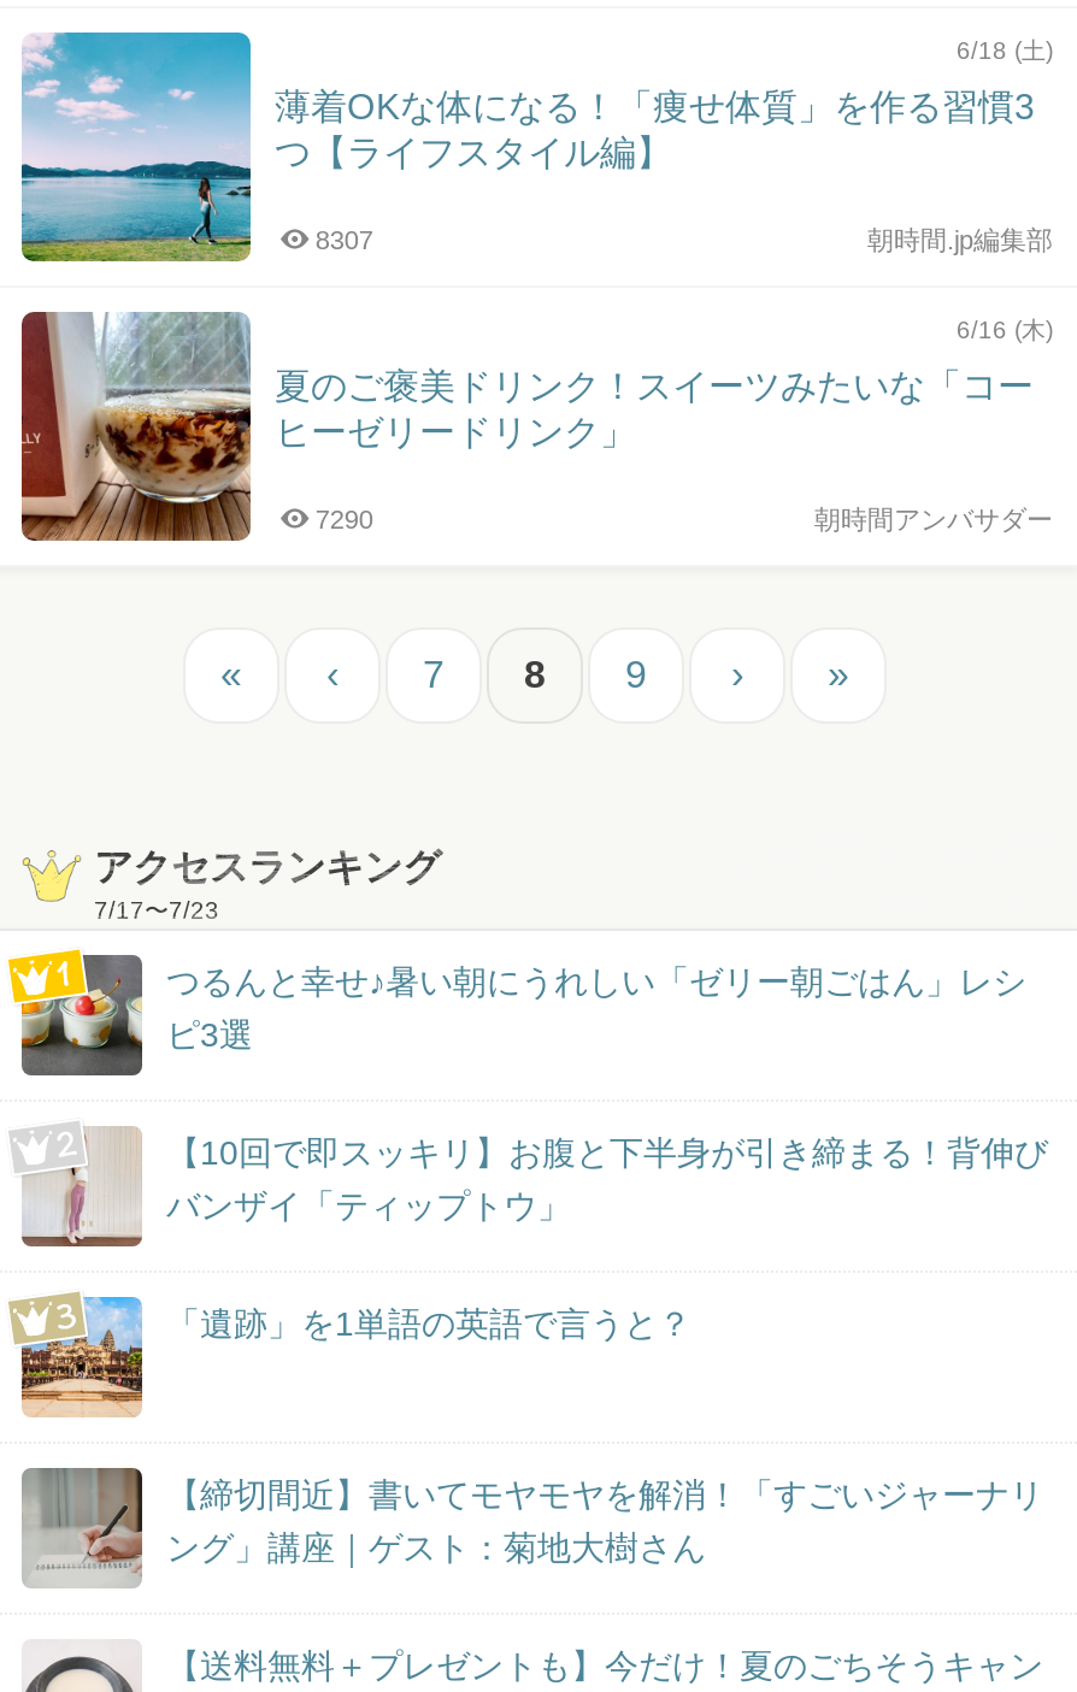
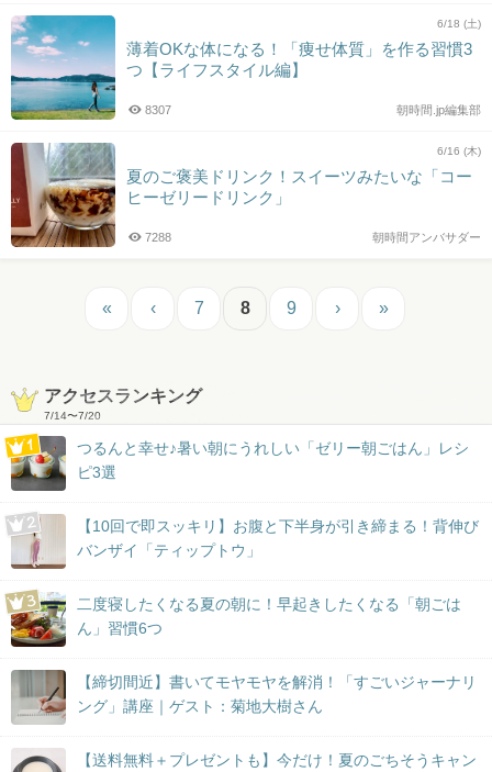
- 7290
+ 7288

- 7/17〜7/23
+ 7/14〜7/20

- [image]
- 「遺跡」を1単語の英語で言うと？
+ [image]
+ 二度寝したくなる夏の朝に！早起きしたくなる「朝ごは
+ ん」習慣6つ
